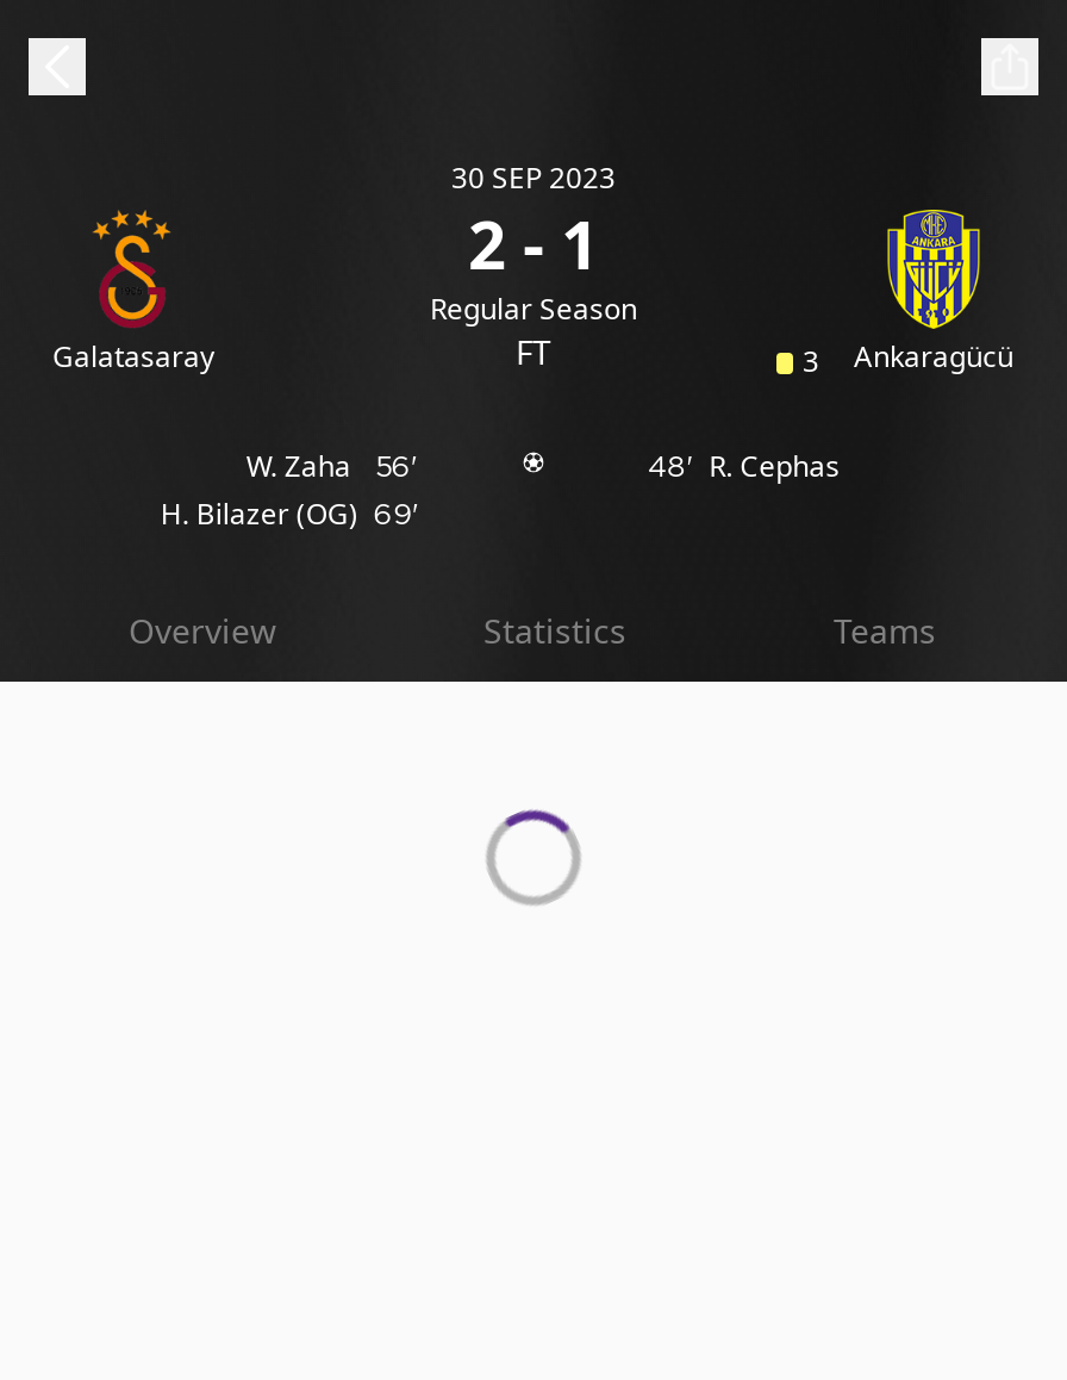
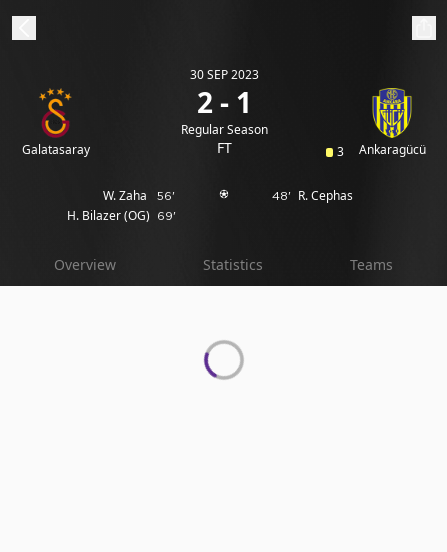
- [image]
+ [image]
